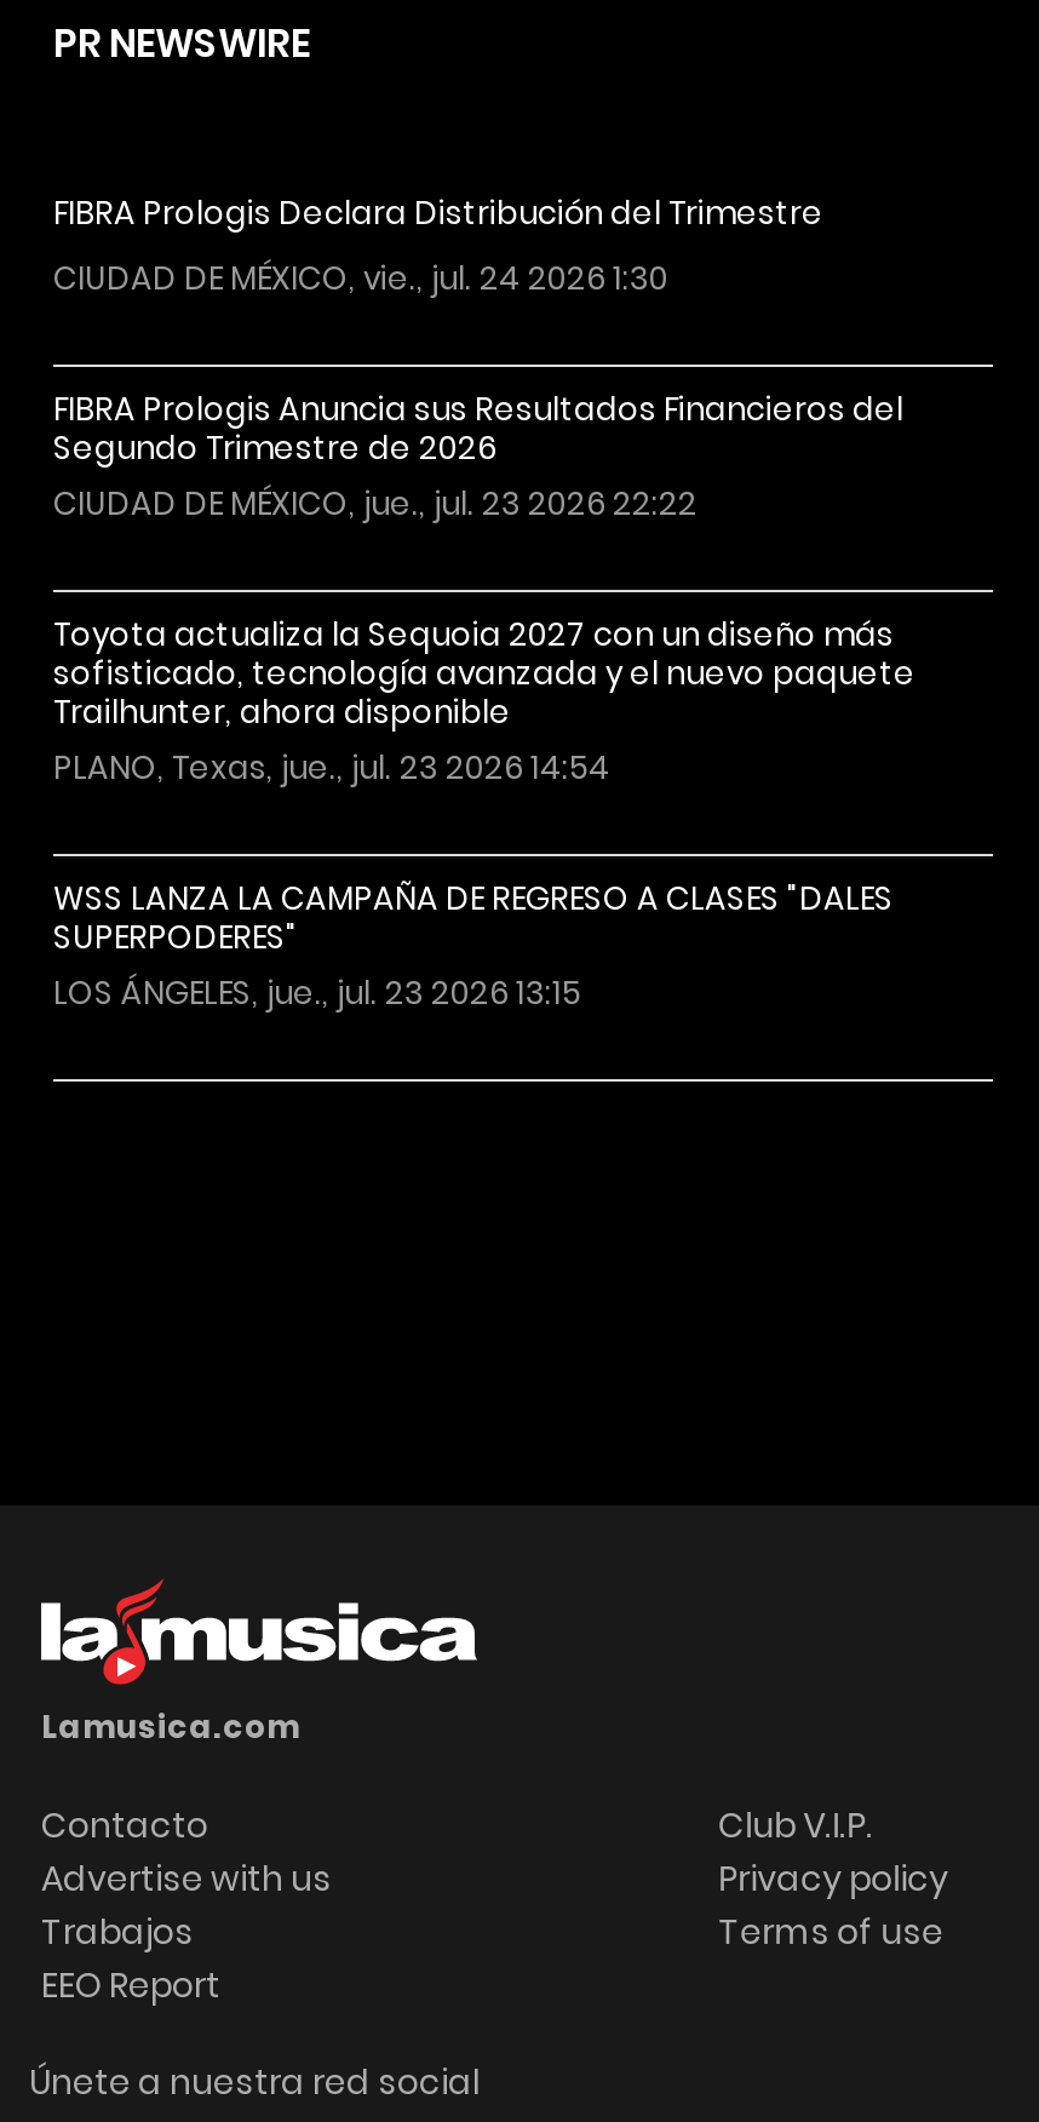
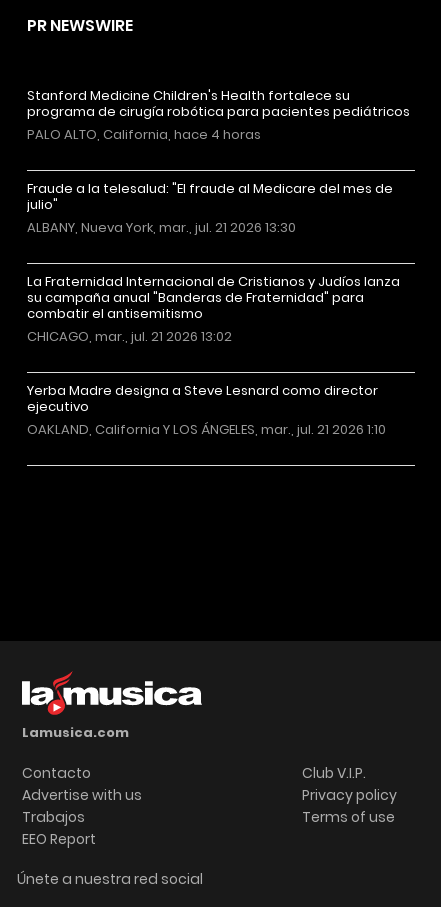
- FIBRA Prologis Declara Distribución del Trimestre
- CIUDAD DE MÉXICO, vie., jul. 24 2026 1:30
+ Stanford Medicine Children's Health fortalece su
+ programa de cirugía robótica para pacientes pediátricos
+ PALO ALTO, California, hace 4 horas

- FIBRA Prologis Anuncia sus Resultados Financieros del
- Segundo Trimestre de 2026
- CIUDAD DE MÉXICO, jue., jul. 23 2026 22:22
+ Fraude a la telesalud: "El fraude al Medicare del mes de
+ julio"
+ ALBANY, Nueva York, mar., jul. 21 2026 13:30

- Toyota actualiza la Sequoia 2027 con un diseño más
- sofisticado, tecnología avanzada y el nuevo paquete
- Trailhunter, ahora disponible
- PLANO, Texas, jue., jul. 23 2026 14:54
+ La Fraternidad Internacional de Cristianos y Judíos lanza
+ su campaña anual "Banderas de Fraternidad" para
+ combatir el antisemitismo
+ CHICAGO, mar., jul. 21 2026 13:02

- WSS LANZA LA CAMPAÑA DE REGRESO A CLASES "DALES
- SUPERPODERES"
- LOS ÁNGELES, jue., jul. 23 2026 13:15
+ Yerba Madre designa a Steve Lesnard como director
+ ejecutivo
+ OAKLAND, California Y LOS ÁNGELES, mar., jul. 21 2026 1:10
